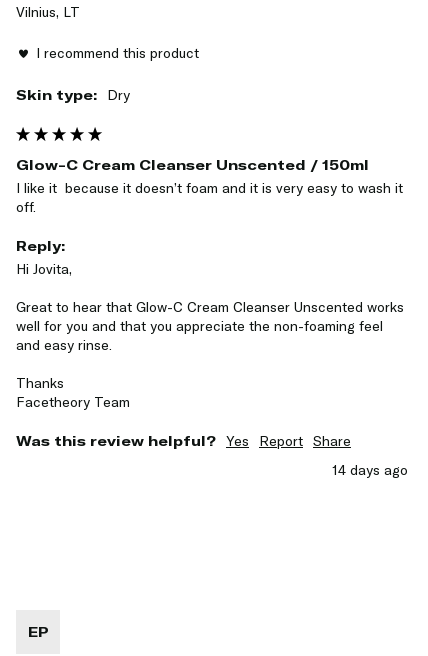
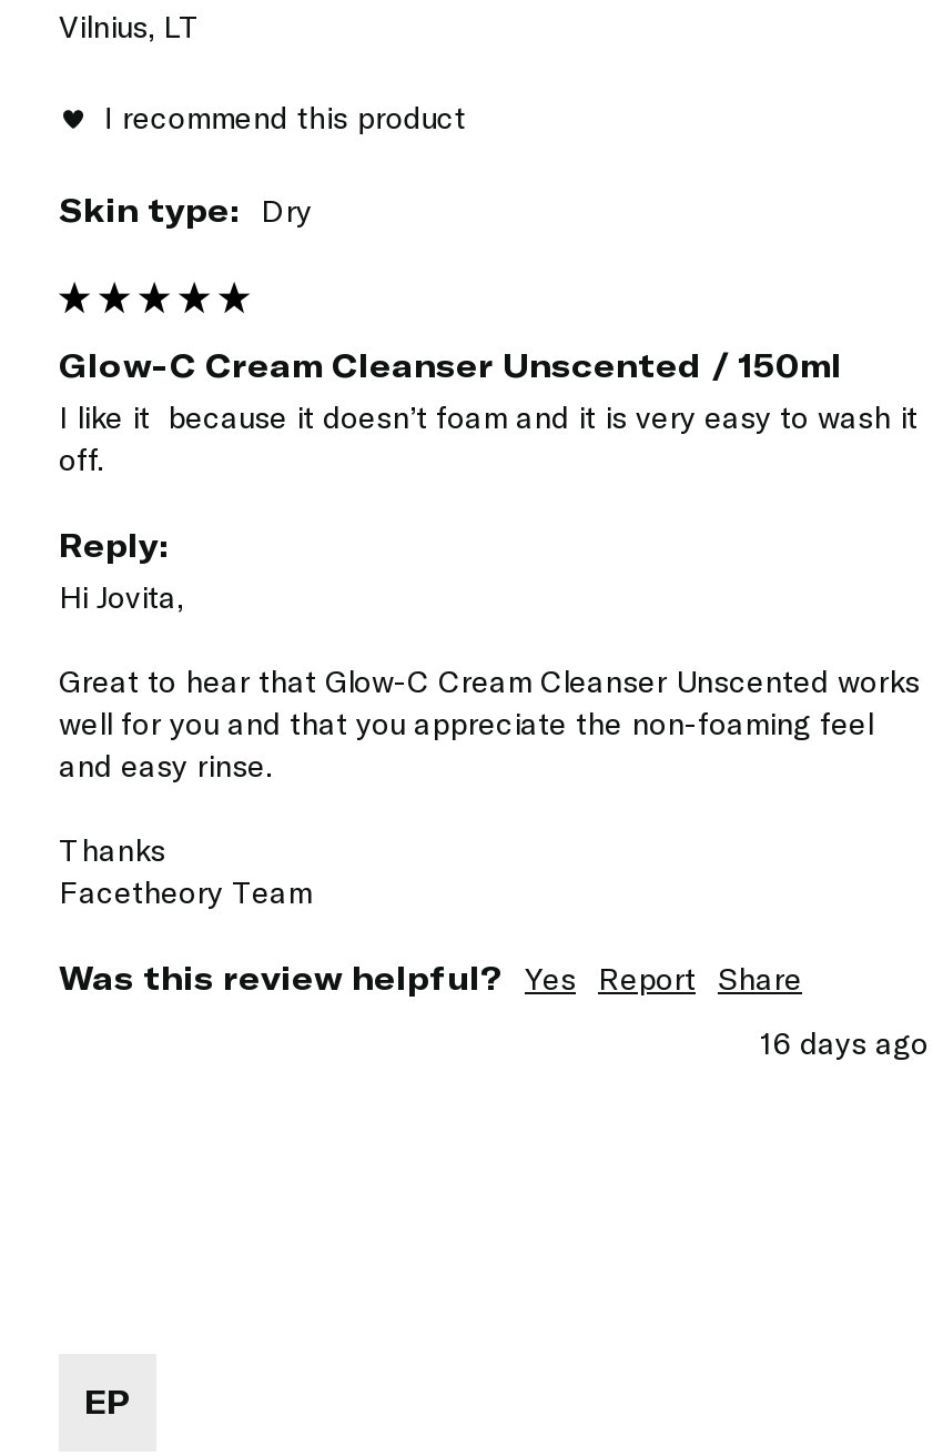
- 14 days ago
+ 16 days ago
